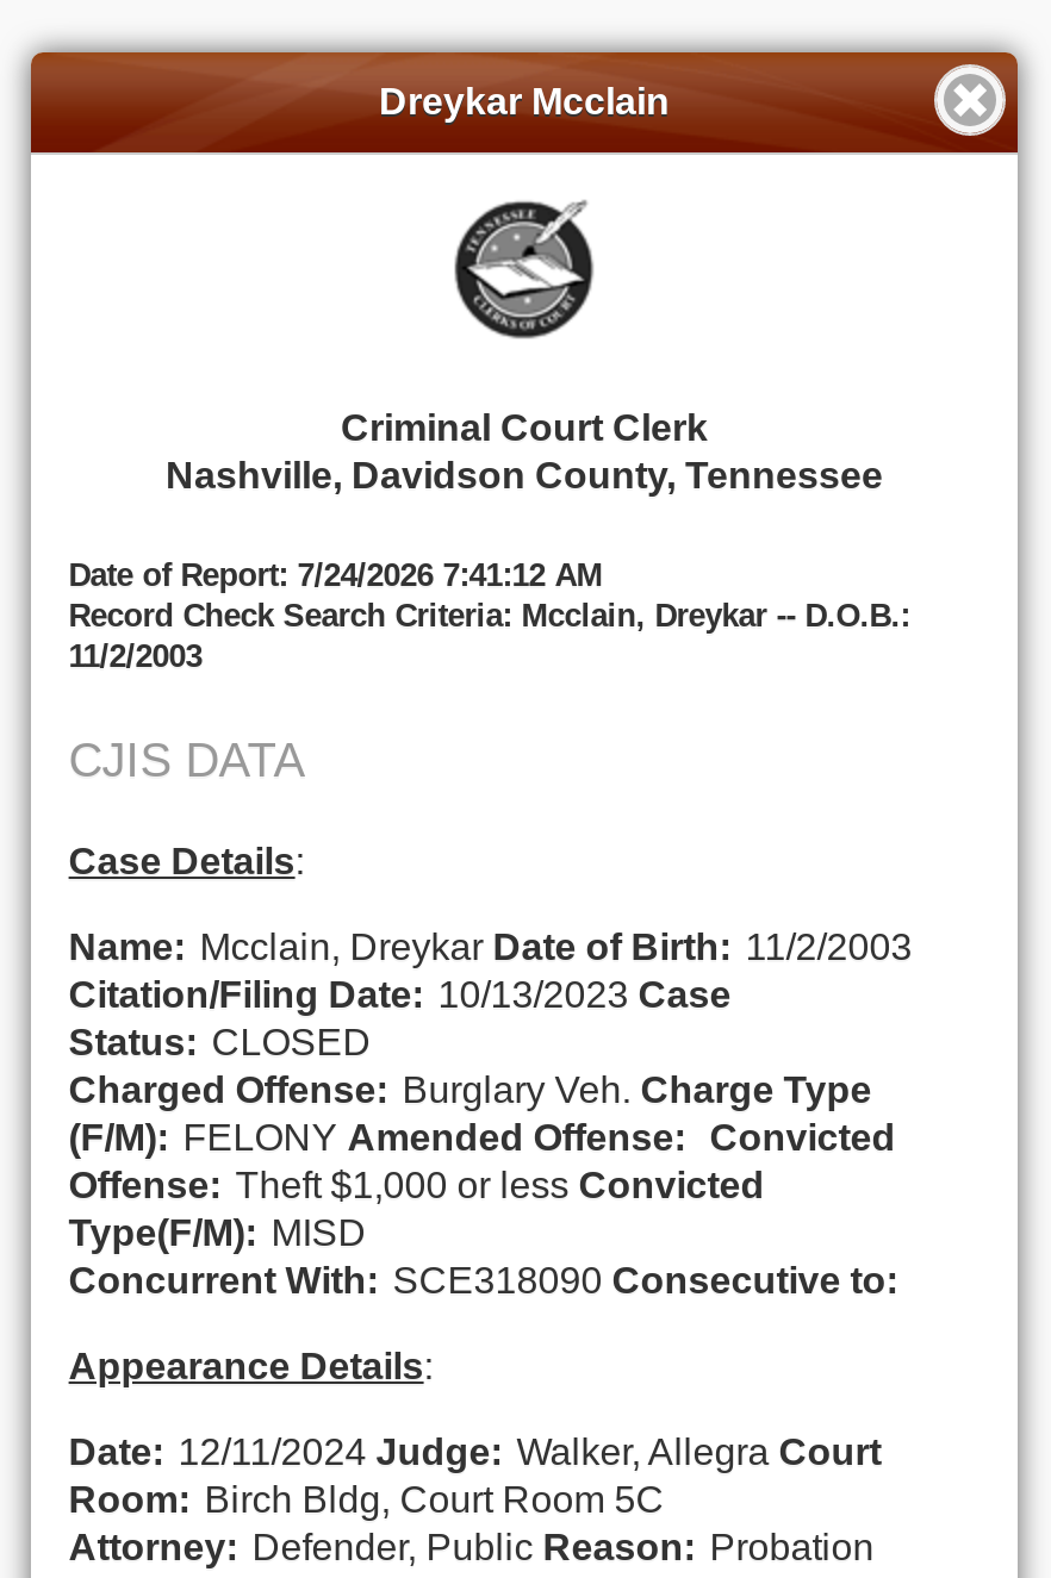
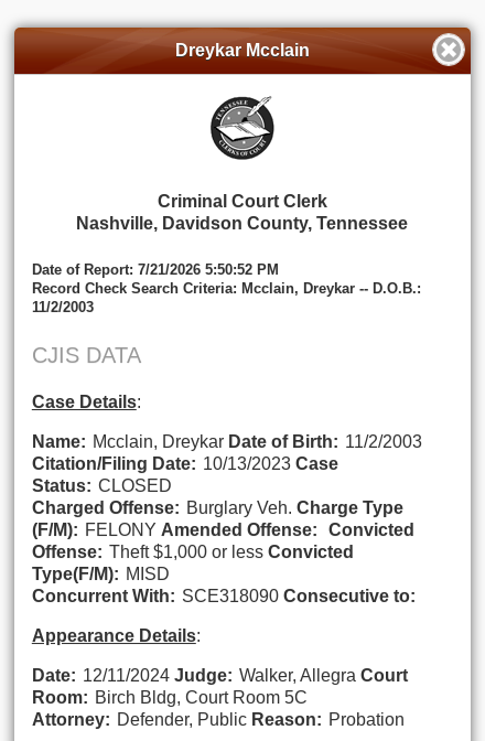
- Date of Report: 7/24/2026 7:41:12 AM
+ Date of Report: 7/21/2026 5:50:52 PM
